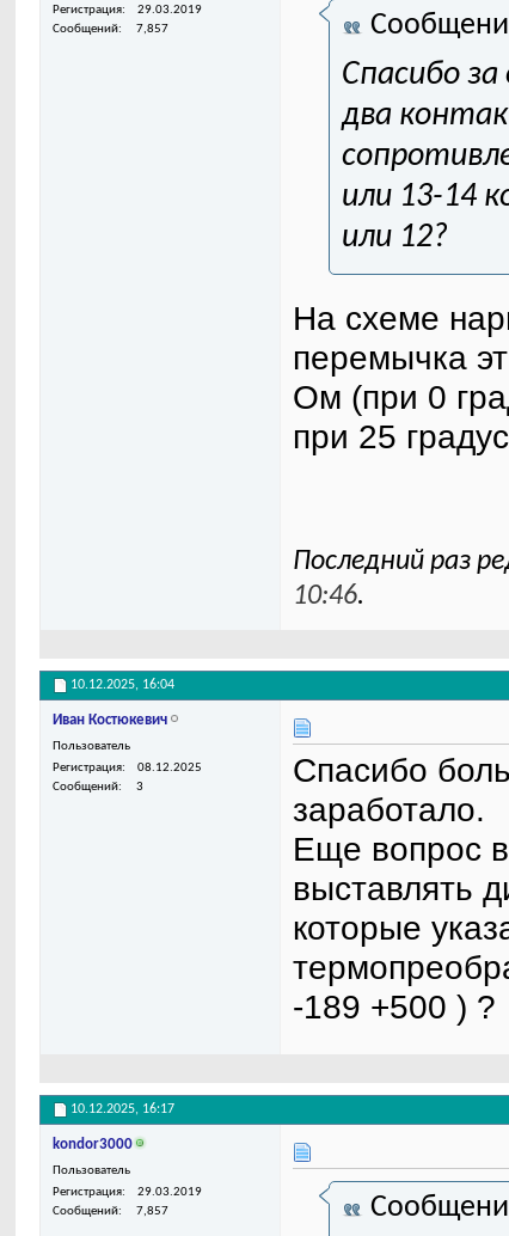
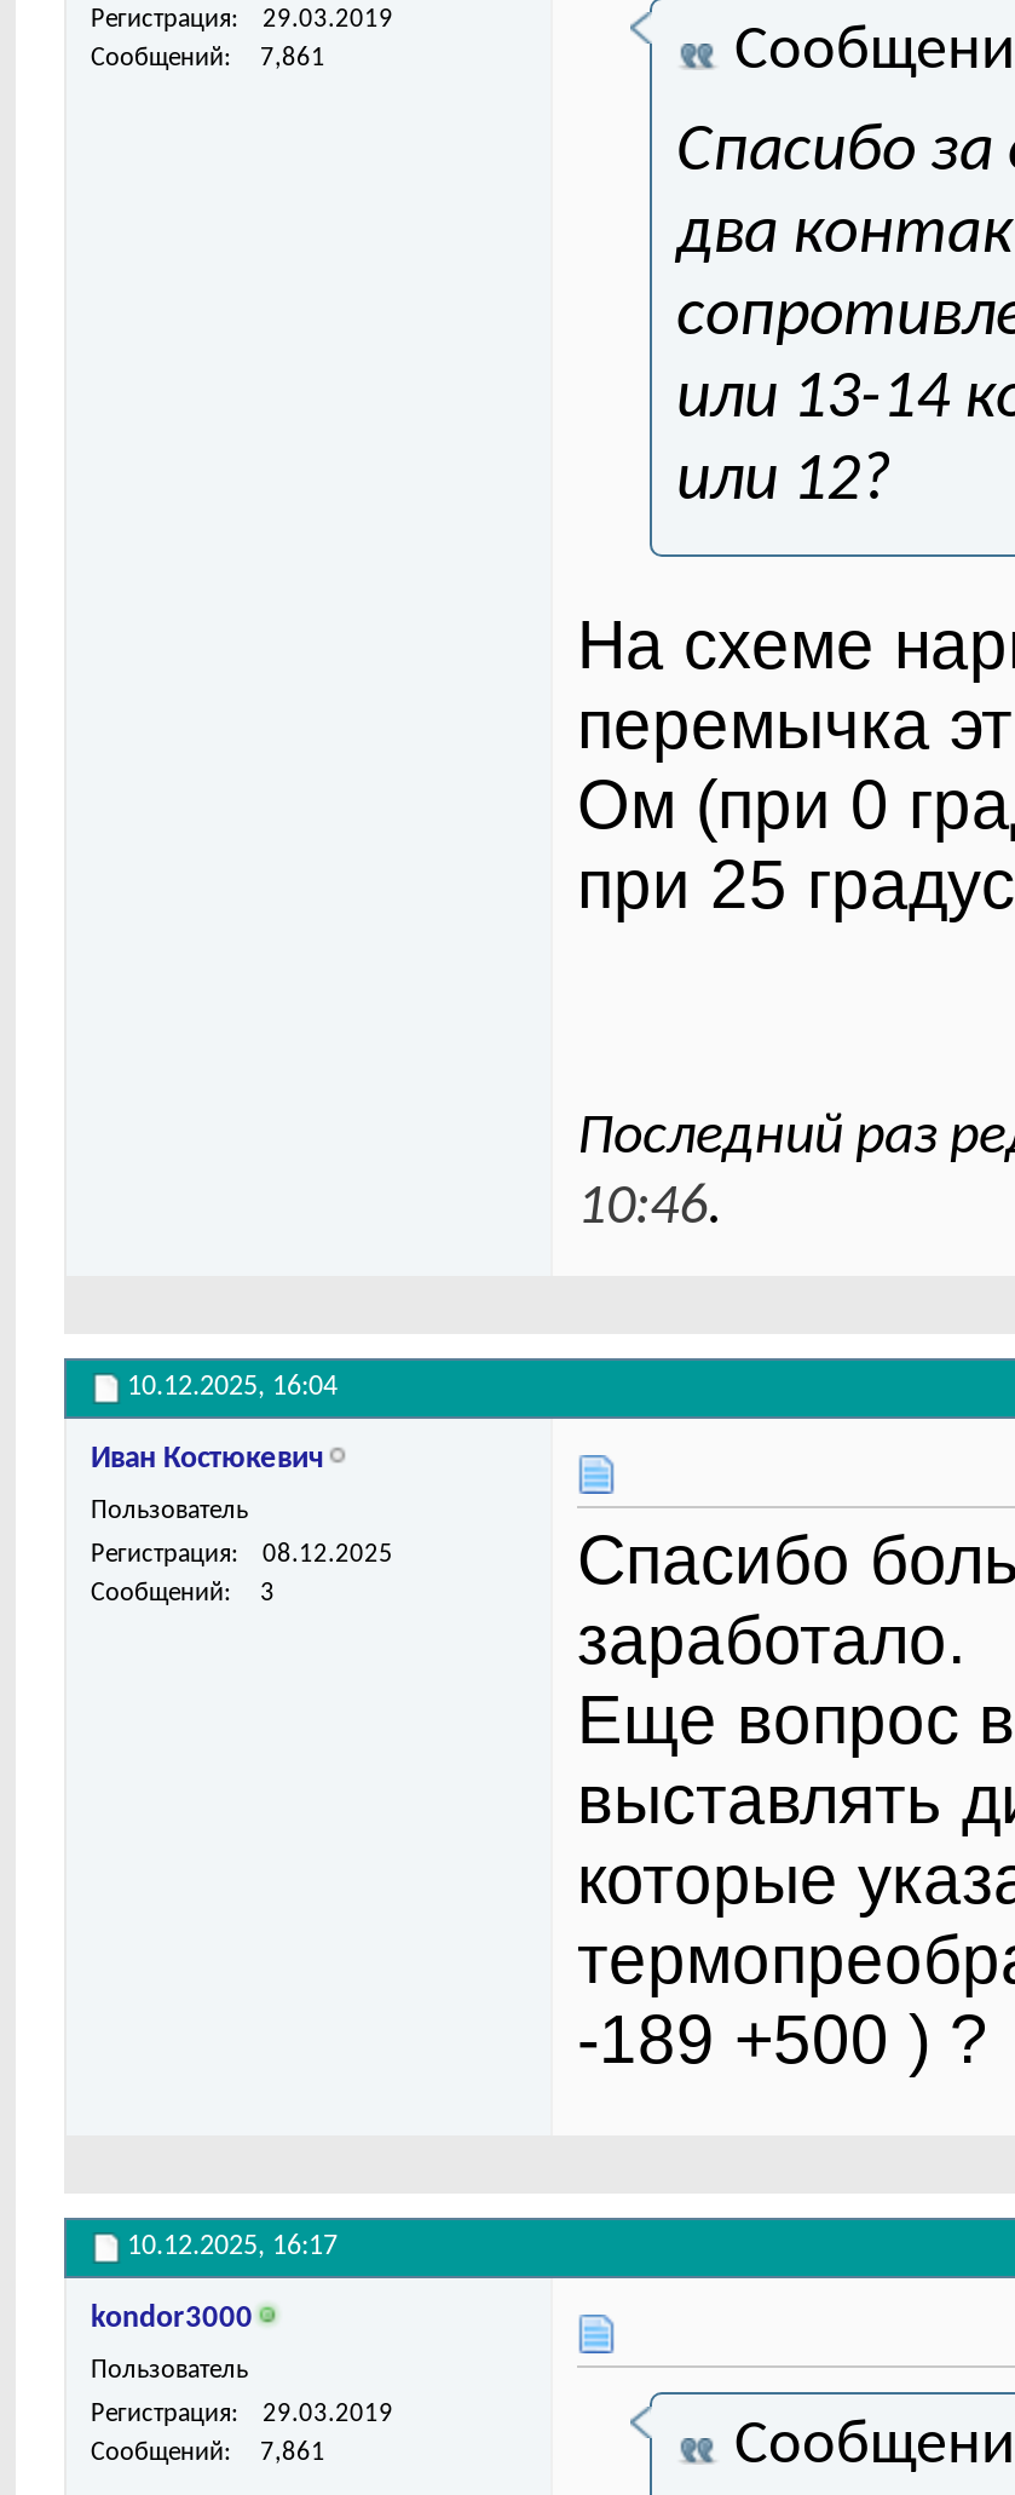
- Сообщений 7,857
+ Сообщений 7,861

- Сообщений 7,857
+ Сообщений 7,861
